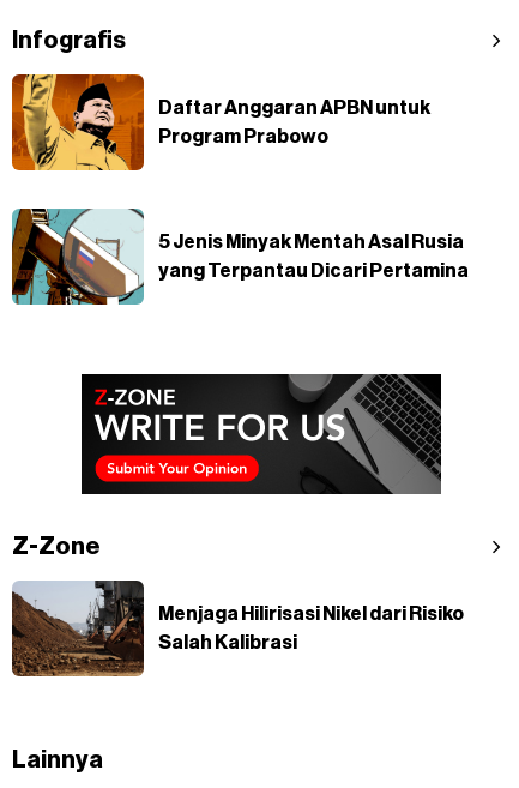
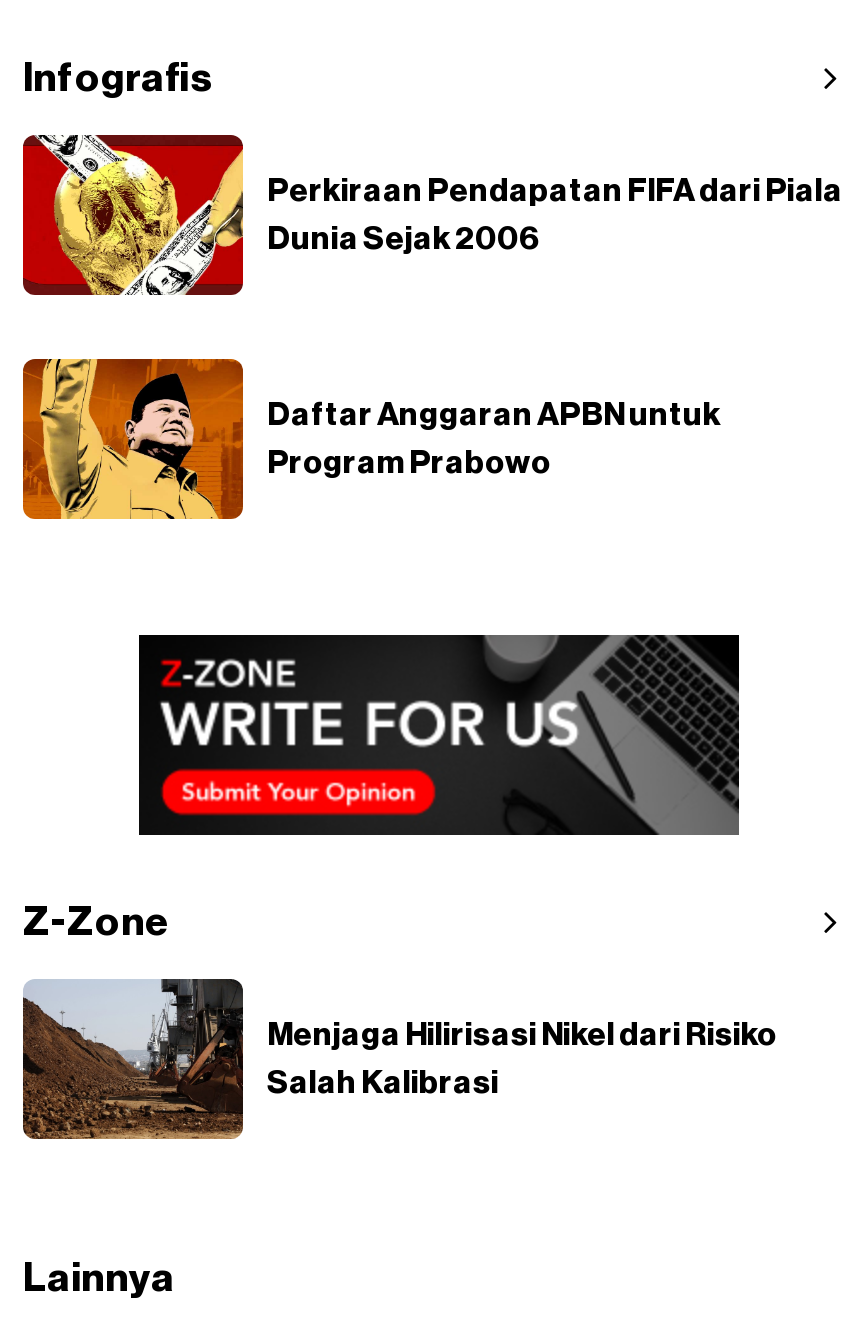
+ [image]
+ Perkiraan Pendapatan FIFA dari Piala
+ Dunia Sejak 2006

moved down: [image] | Daftar Anggaran APBN untuk | Program Prabowo

- [image]
- 5 Jenis Minyak Mentah Asal Rusia
- yang Terpantau Dicari Pertamina
